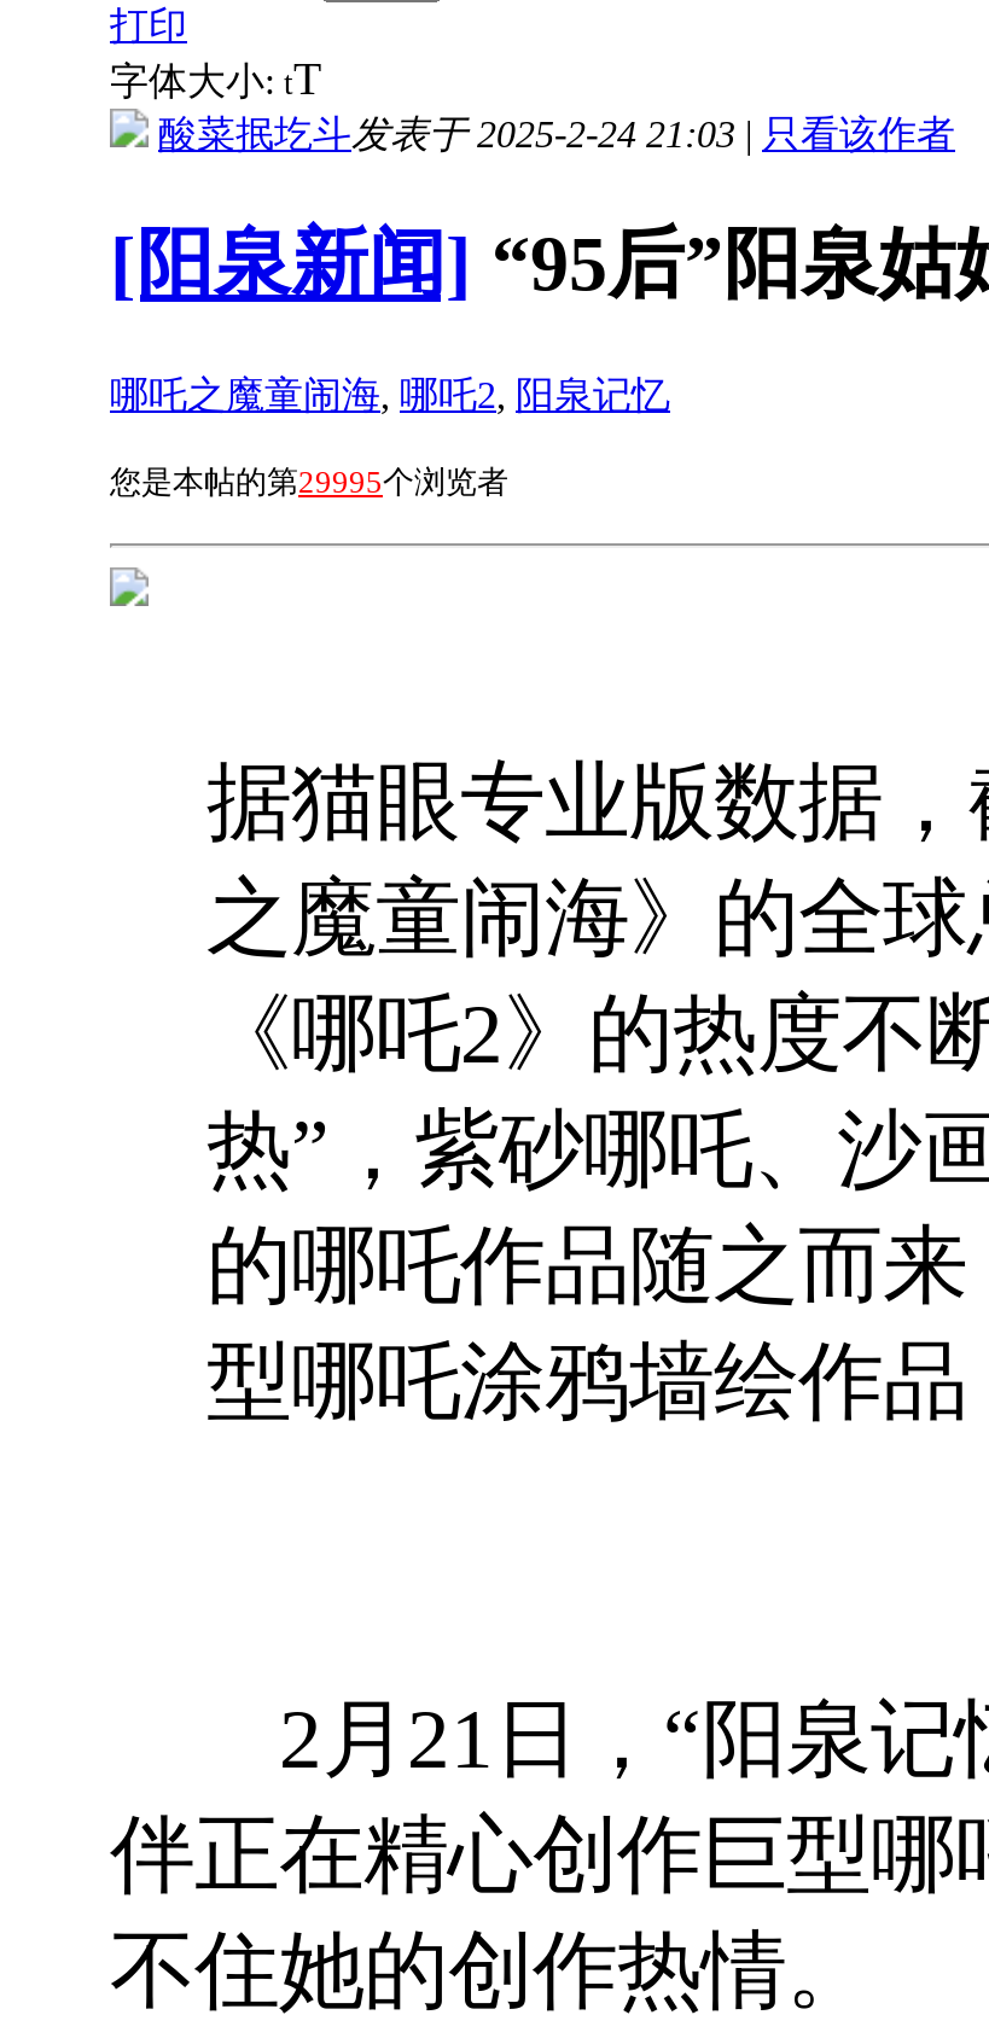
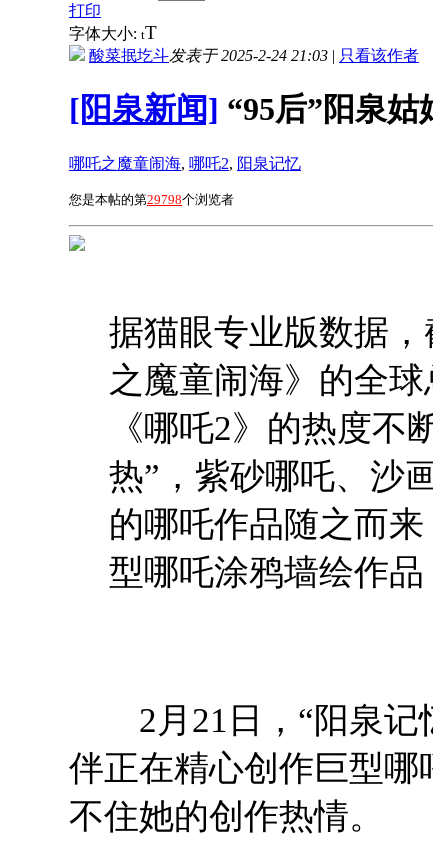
- 您是本帖的第29995个浏览者
+ 您是本帖的第29798个浏览者
